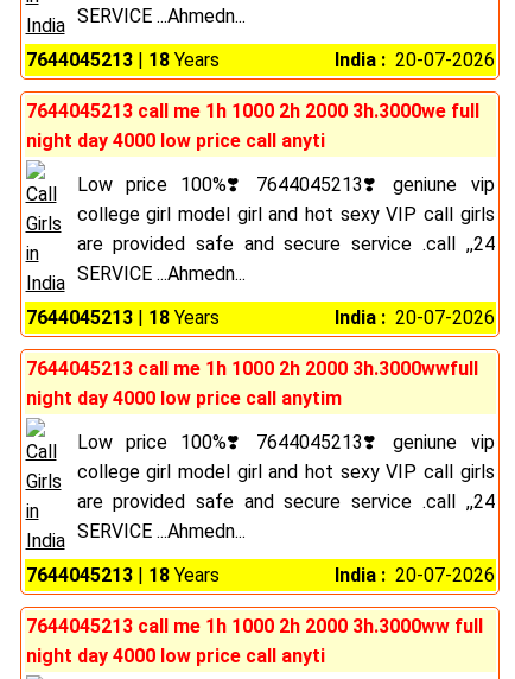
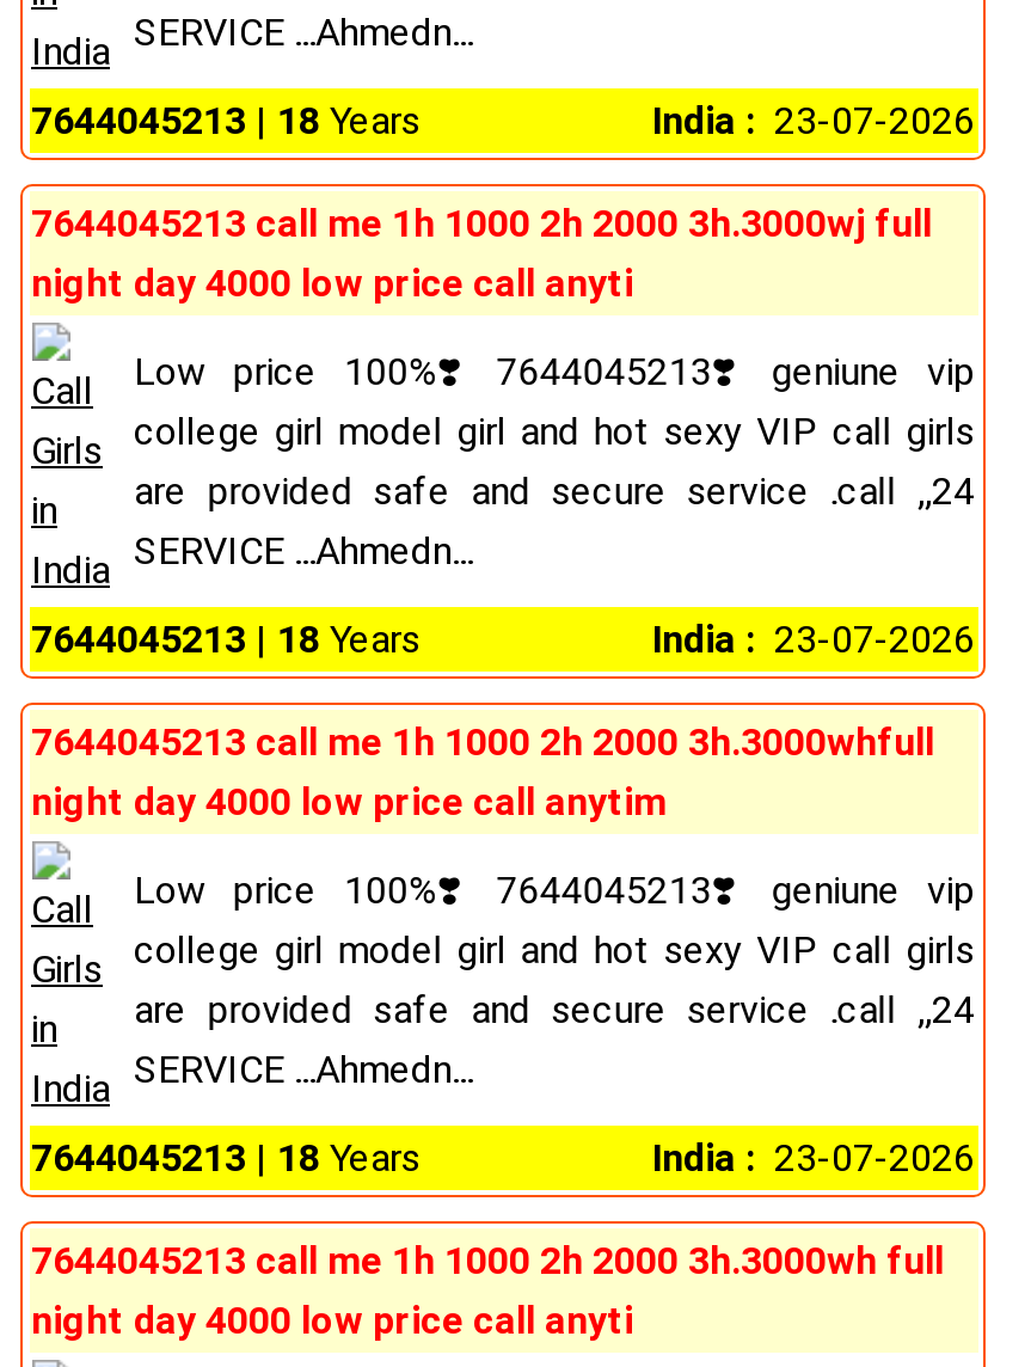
- India : 20-07-2026
+ India : 23-07-2026

- 7644045213 call me 1h 1000 2h 2000 3h.3000we full
+ 7644045213 call me 1h 1000 2h 2000 3h.3000wj full

- India : 20-07-2026
+ India : 23-07-2026

- 7644045213 call me 1h 1000 2h 2000 3h.3000wwfull
+ 7644045213 call me 1h 1000 2h 2000 3h.3000whfull

- India : 20-07-2026
+ India : 23-07-2026

- 7644045213 call me 1h 1000 2h 2000 3h.3000ww full
+ 7644045213 call me 1h 1000 2h 2000 3h.3000wh full
